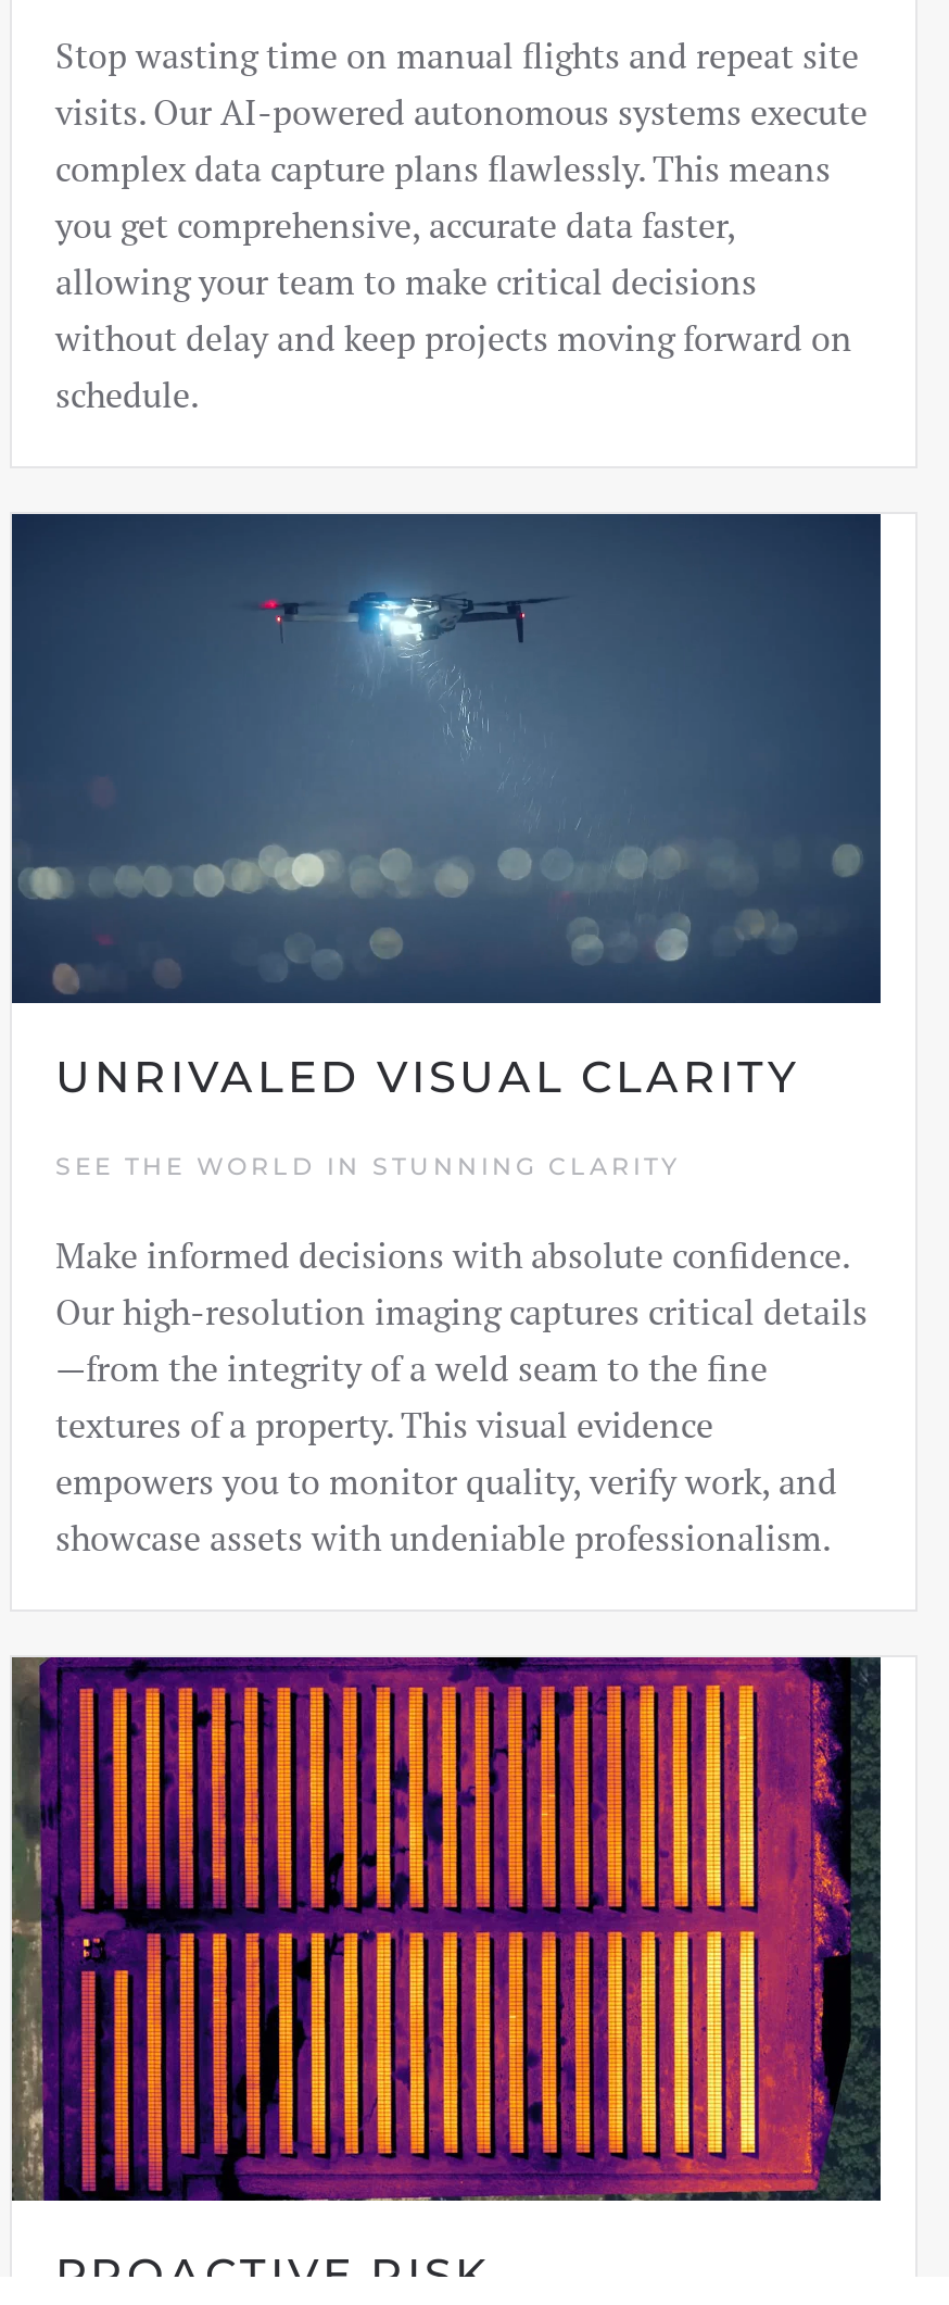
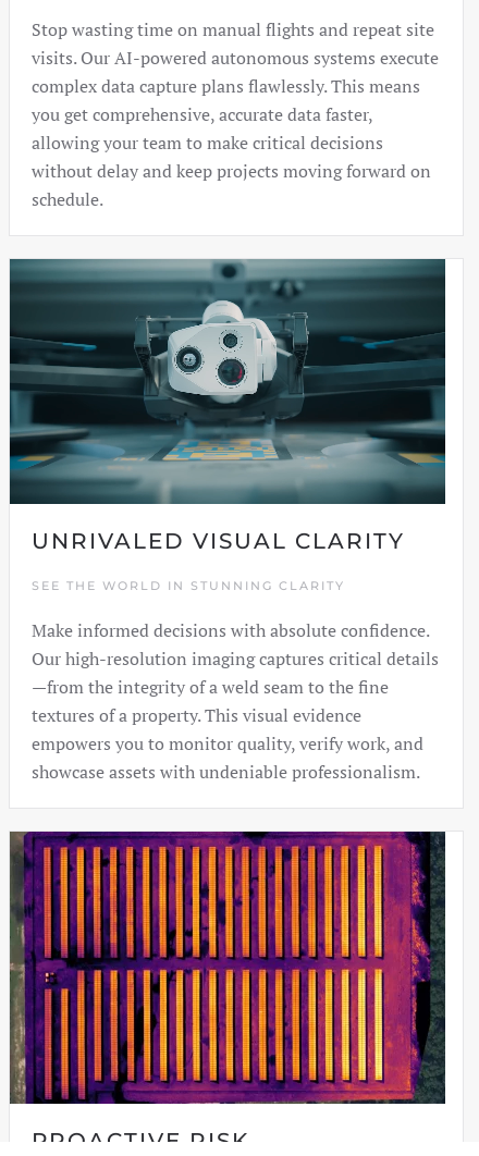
- [image]
+ [image]
